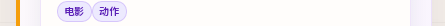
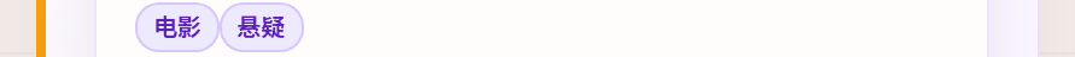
- 动作
+ 悬疑
